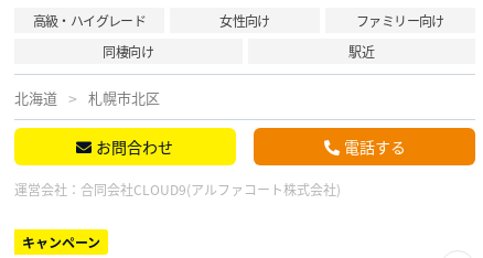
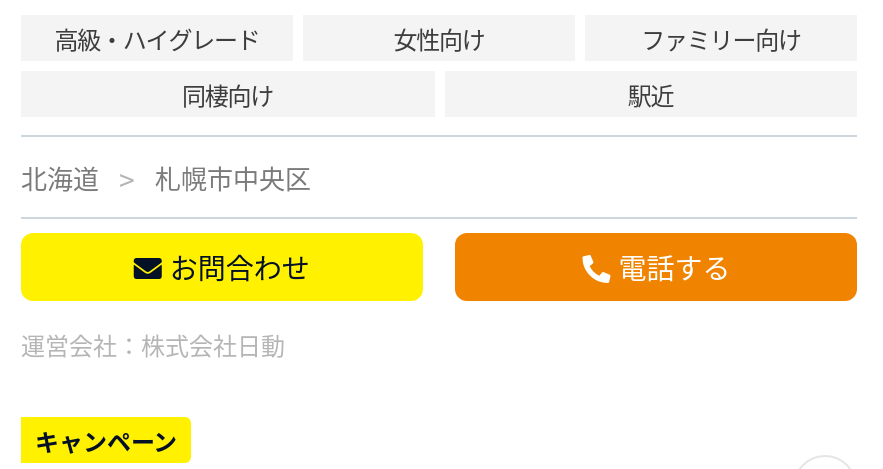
- 札幌市北区
+ 札幌市中央区

- 運営会社：合同会社CLOUD9(アルファコート株式会社)
+ 運営会社：株式会社日動
